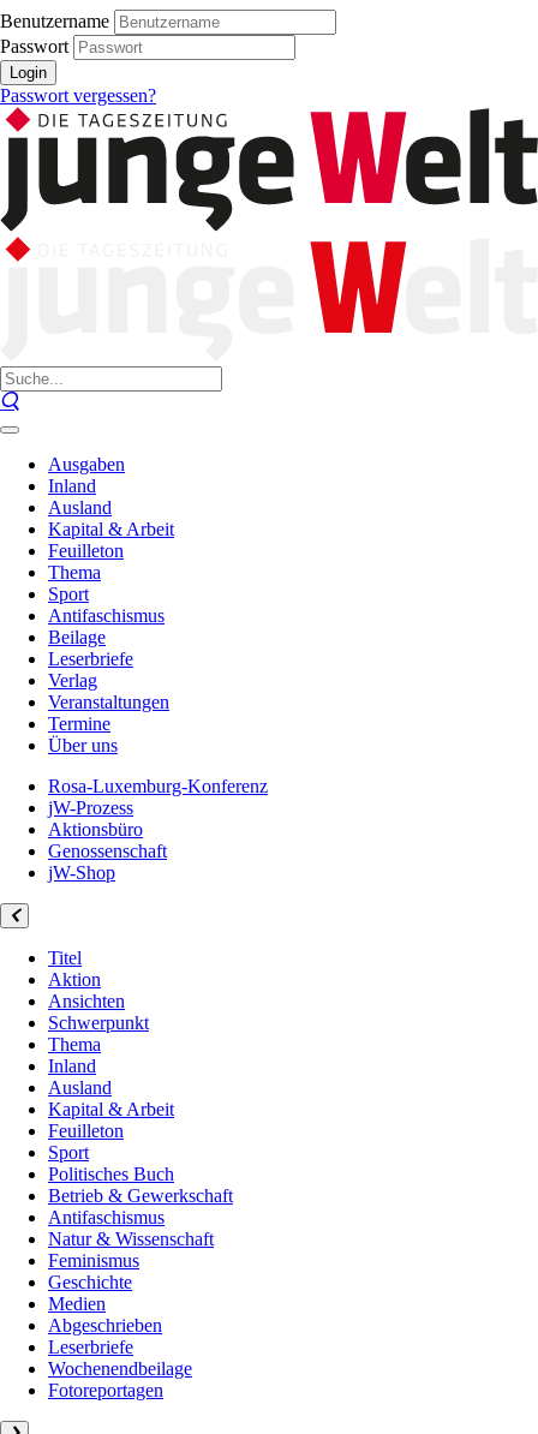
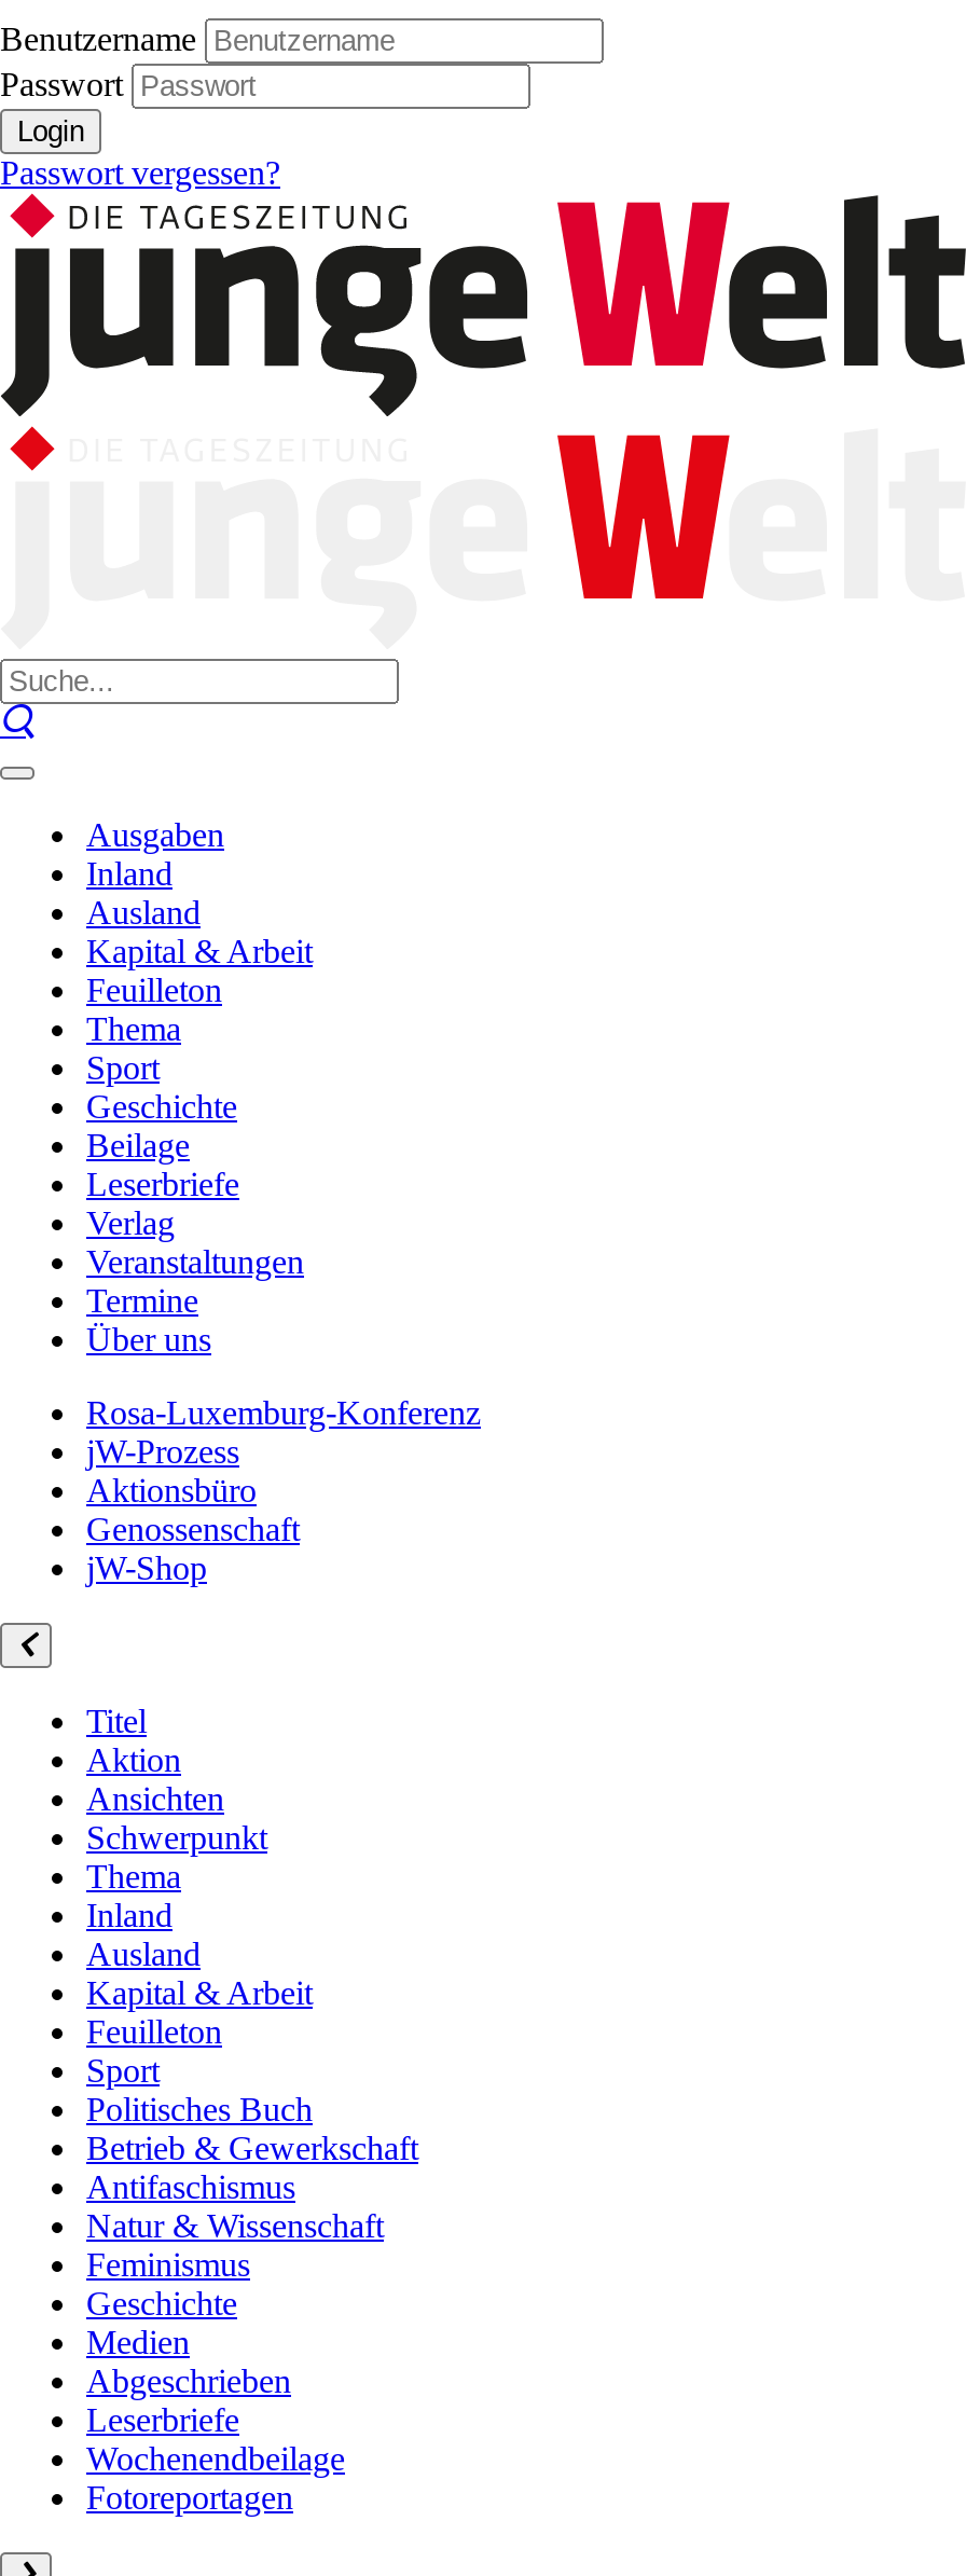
- Antifaschismus
+ Geschichte
